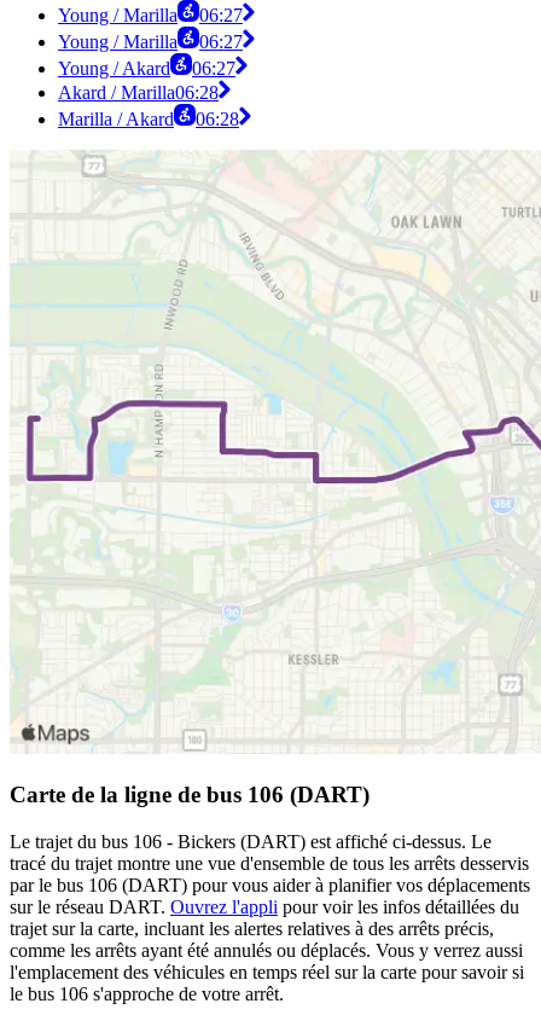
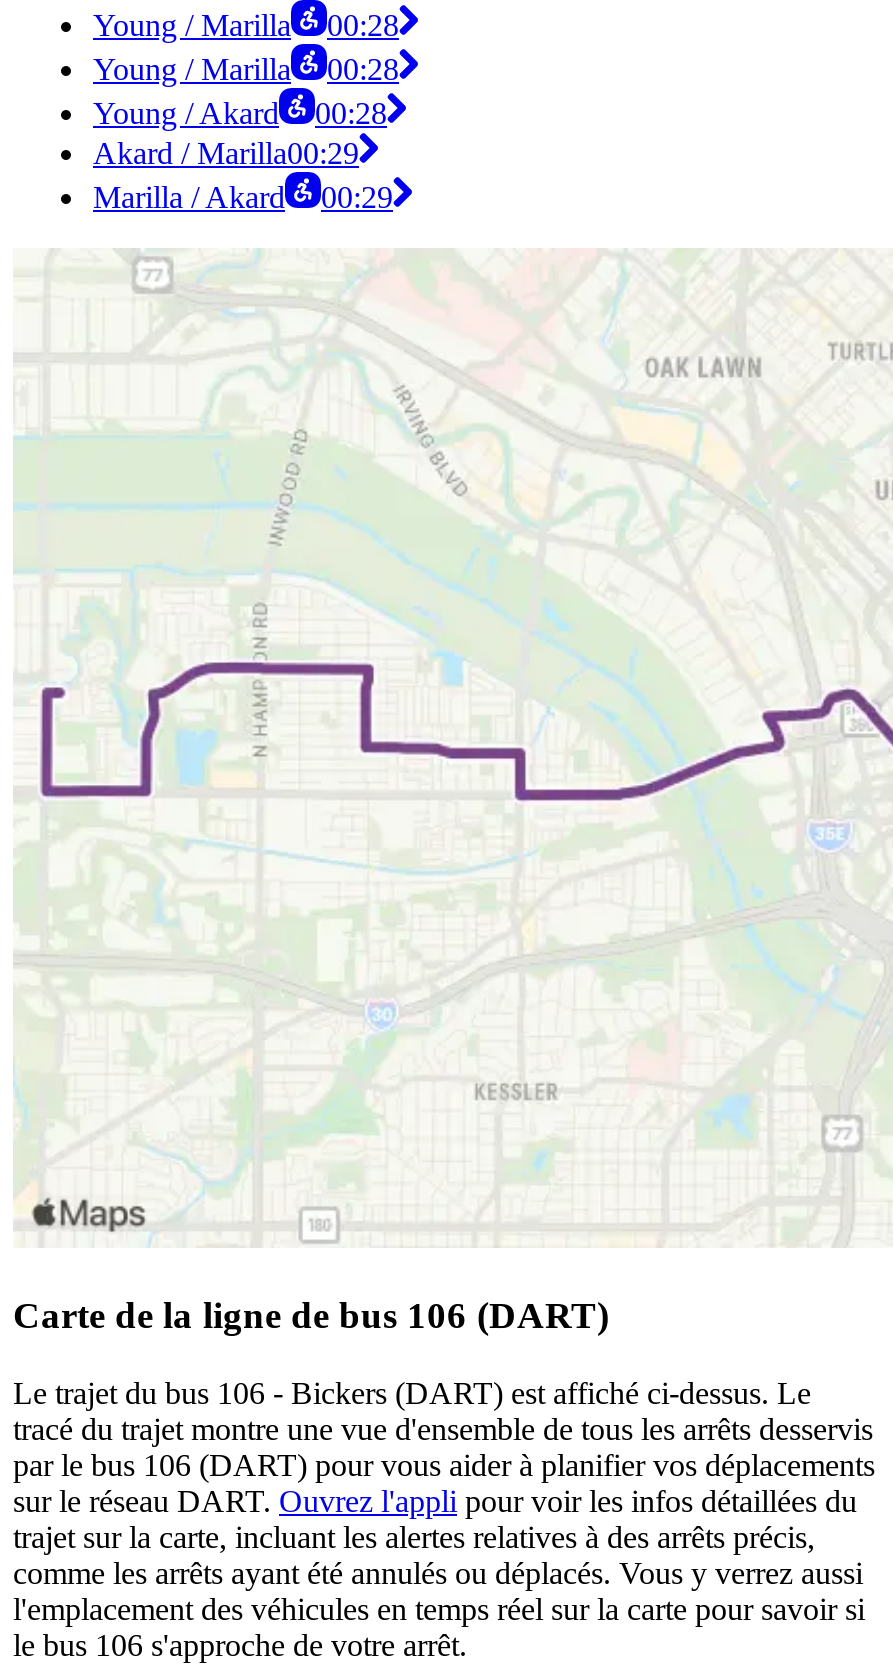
- Young / Marilla 06:27
+ Young / Marilla 00:28

- Young / Marilla 06:27
+ Young / Marilla 00:28

- Young / Akard 06:27
+ Young / Akard 00:28

- Akard / Marilla06:28
+ Akard / Marilla00:29

- Marilla / Akard 06:28
+ Marilla / Akard 00:29
